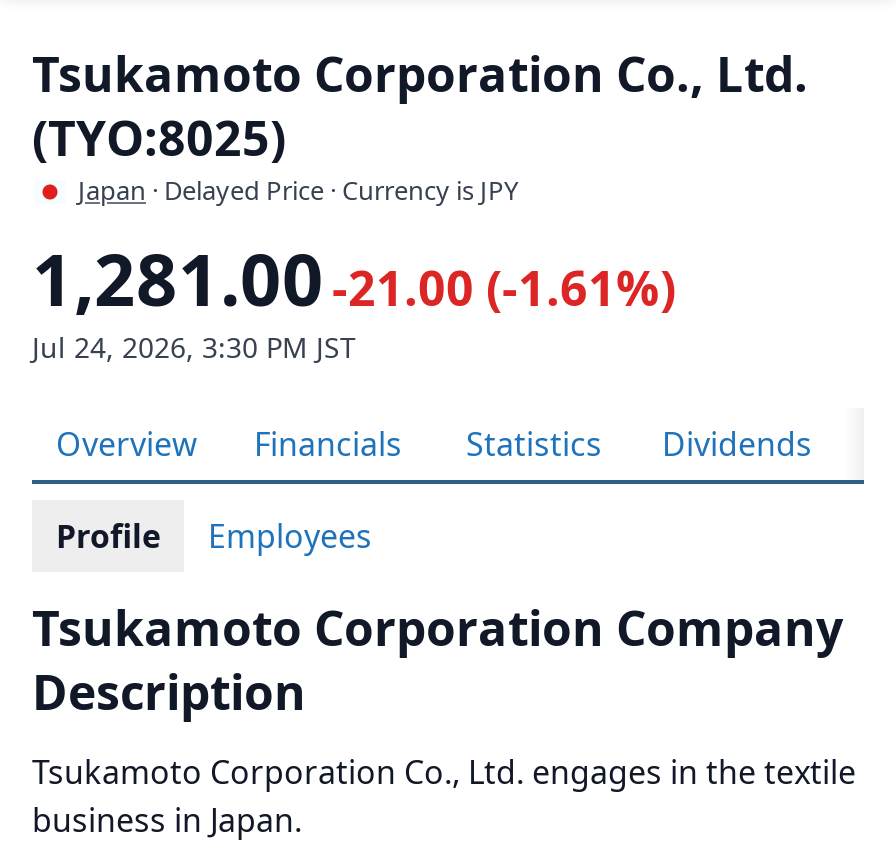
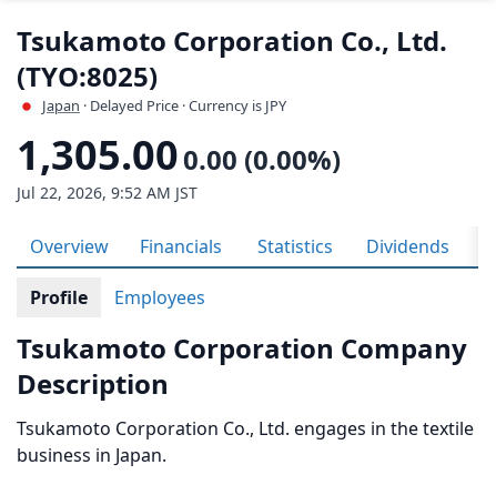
- 1,281.00 -21.00 (-1.61%)
+ 1,305.00 0.00 (0.00%)

- Jul 24, 2026, 3:30 PM JST
+ Jul 22, 2026, 9:52 AM JST
